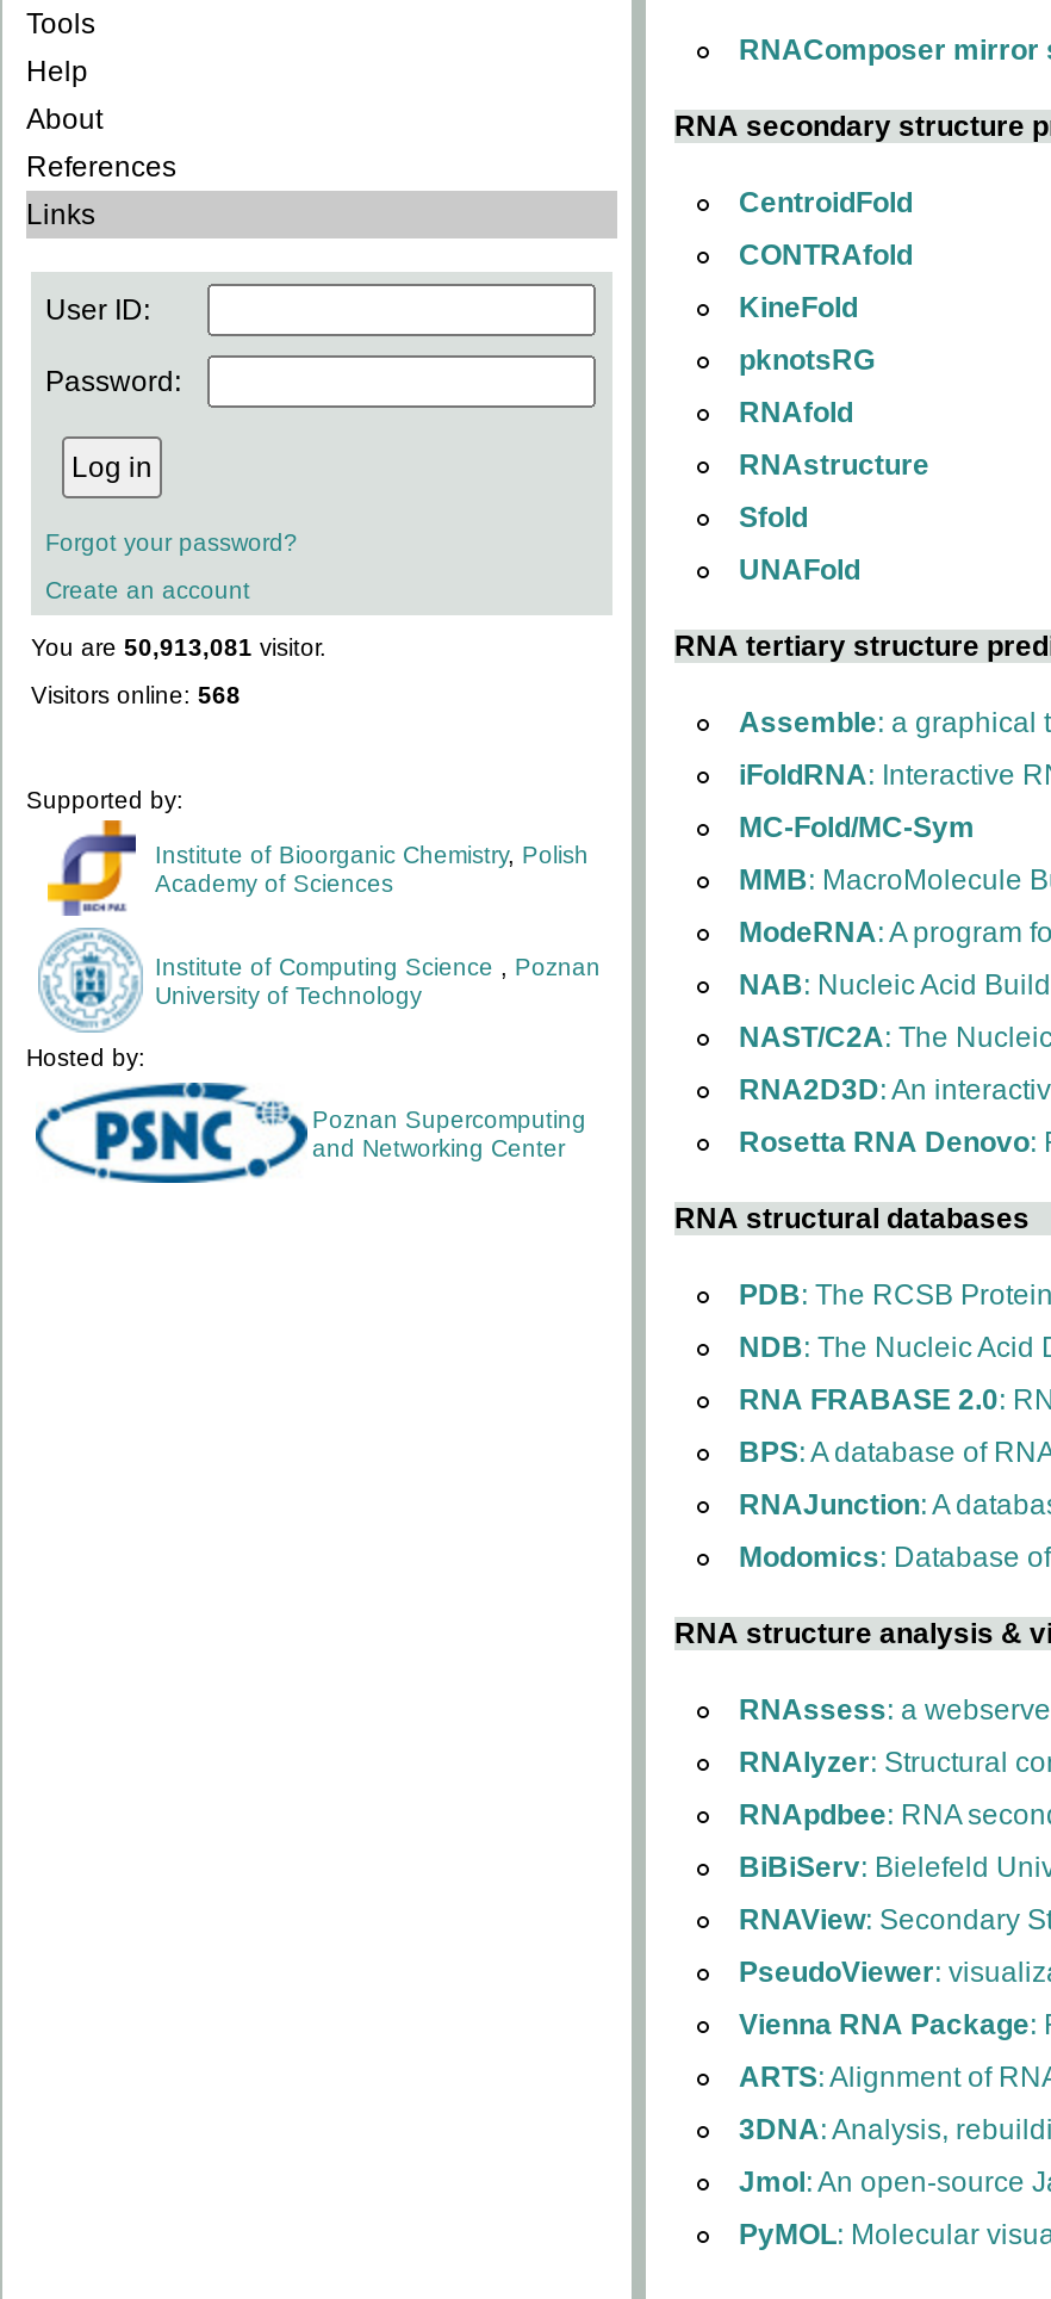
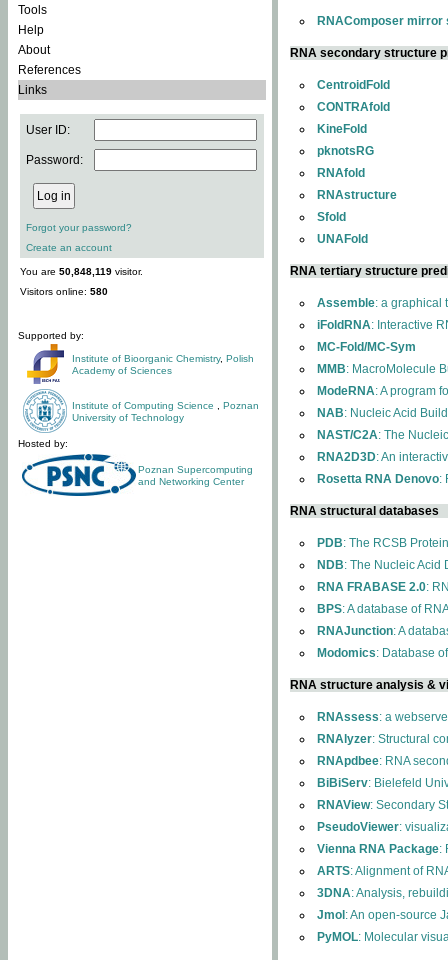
- You are 50,913,081 visitor.
+ You are 50,848,119 visitor.

- Visitors online: 568
+ Visitors online: 580
